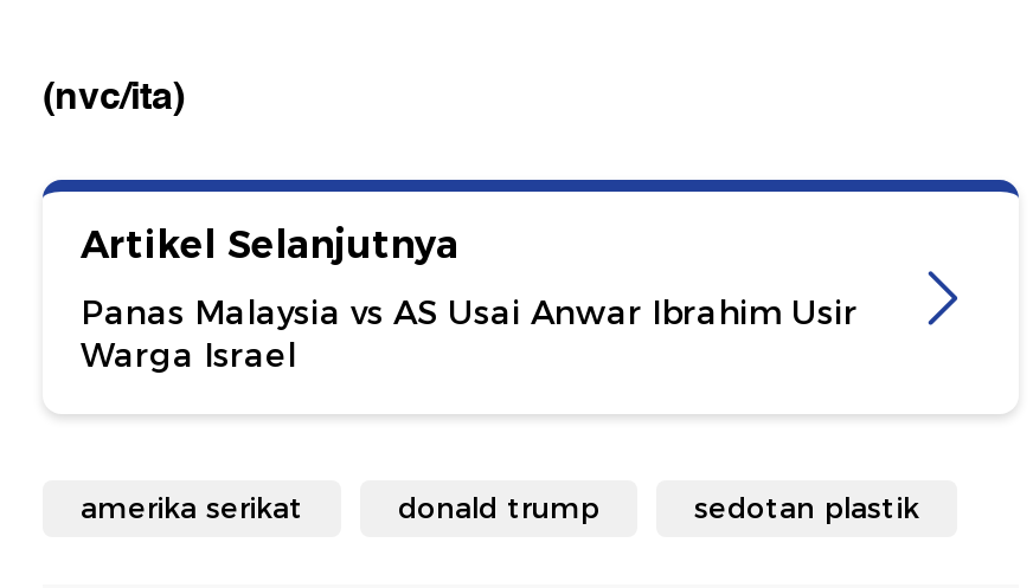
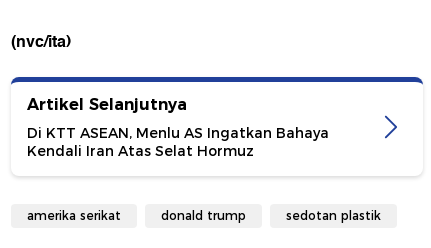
- Panas Malaysia vs AS Usai Anwar Ibrahim Usir
- Warga Israel
+ Di KTT ASEAN, Menlu AS Ingatkan Bahaya
+ Kendali Iran Atas Selat Hormuz
